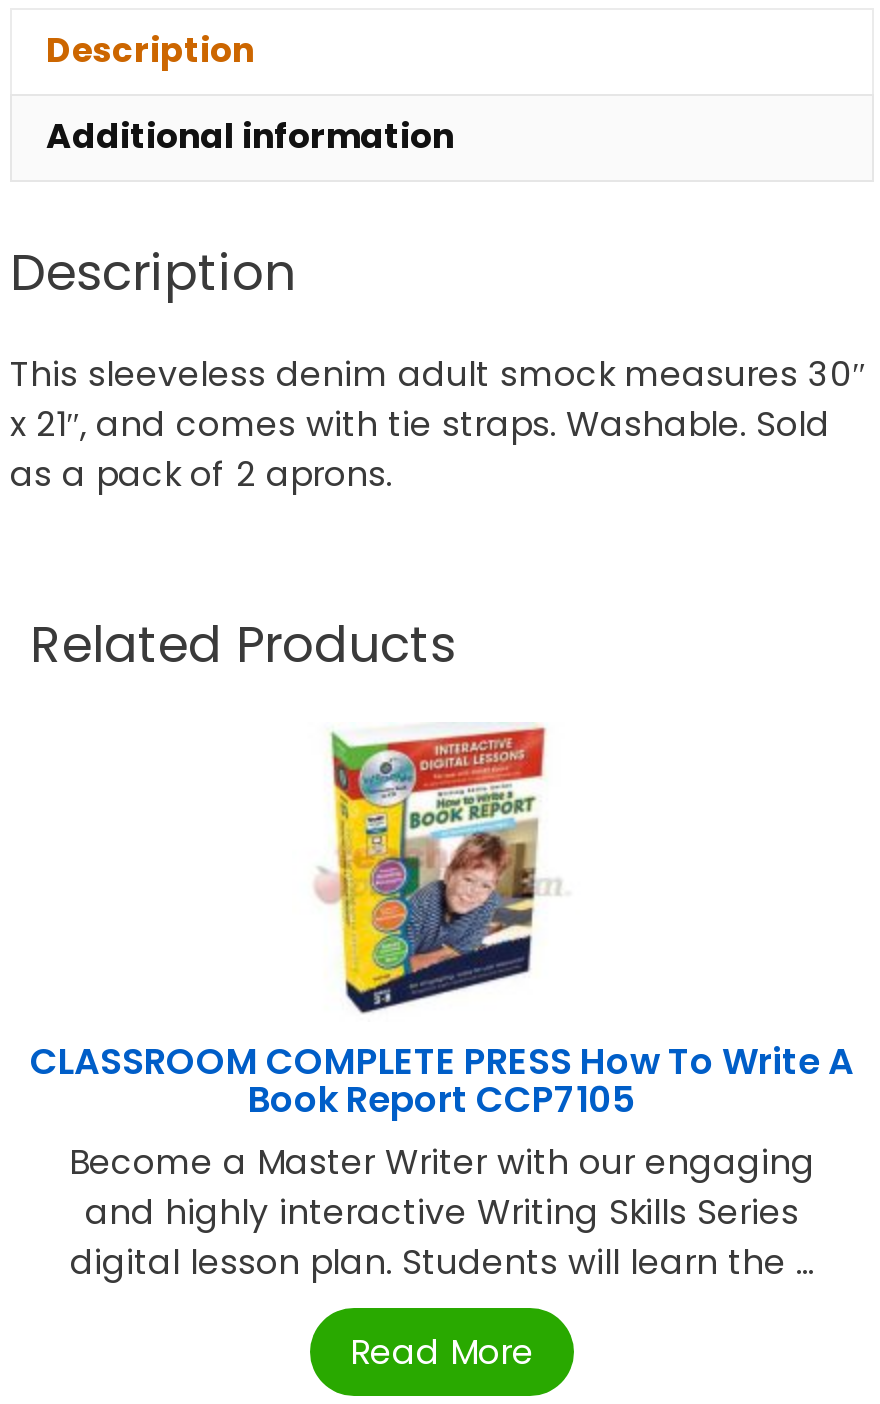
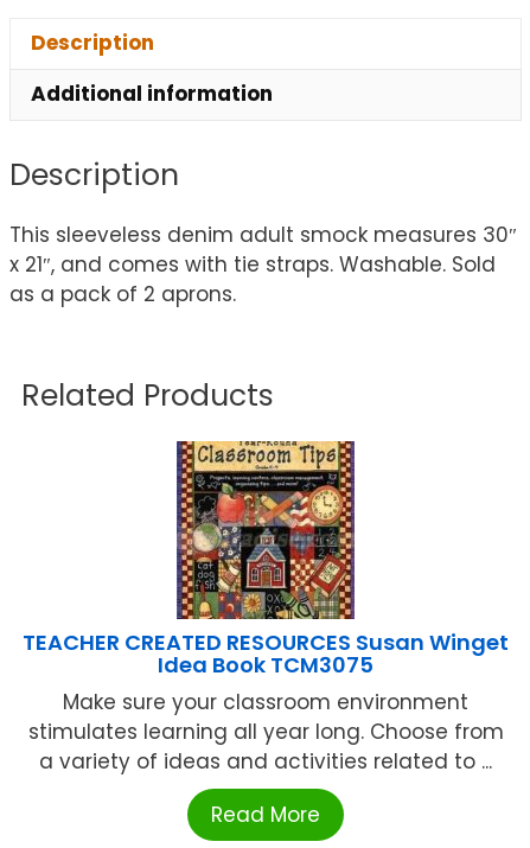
- [image]
- CLASSROOM COMPLETE PRESS How To Write A
- Book Report CCP7105
- Become a Master Writer with our engaging
- and highly interactive Writing Skills Series
- digital lesson plan. Students will learn the ...
+ [image]
+ TEACHER CREATED RESOURCES Susan Winget
+ Idea Book TCM3075
+ Make sure your classroom environment
+ stimulates learning all year long. Choose from
+ a variety of ideas and activities related to ...
